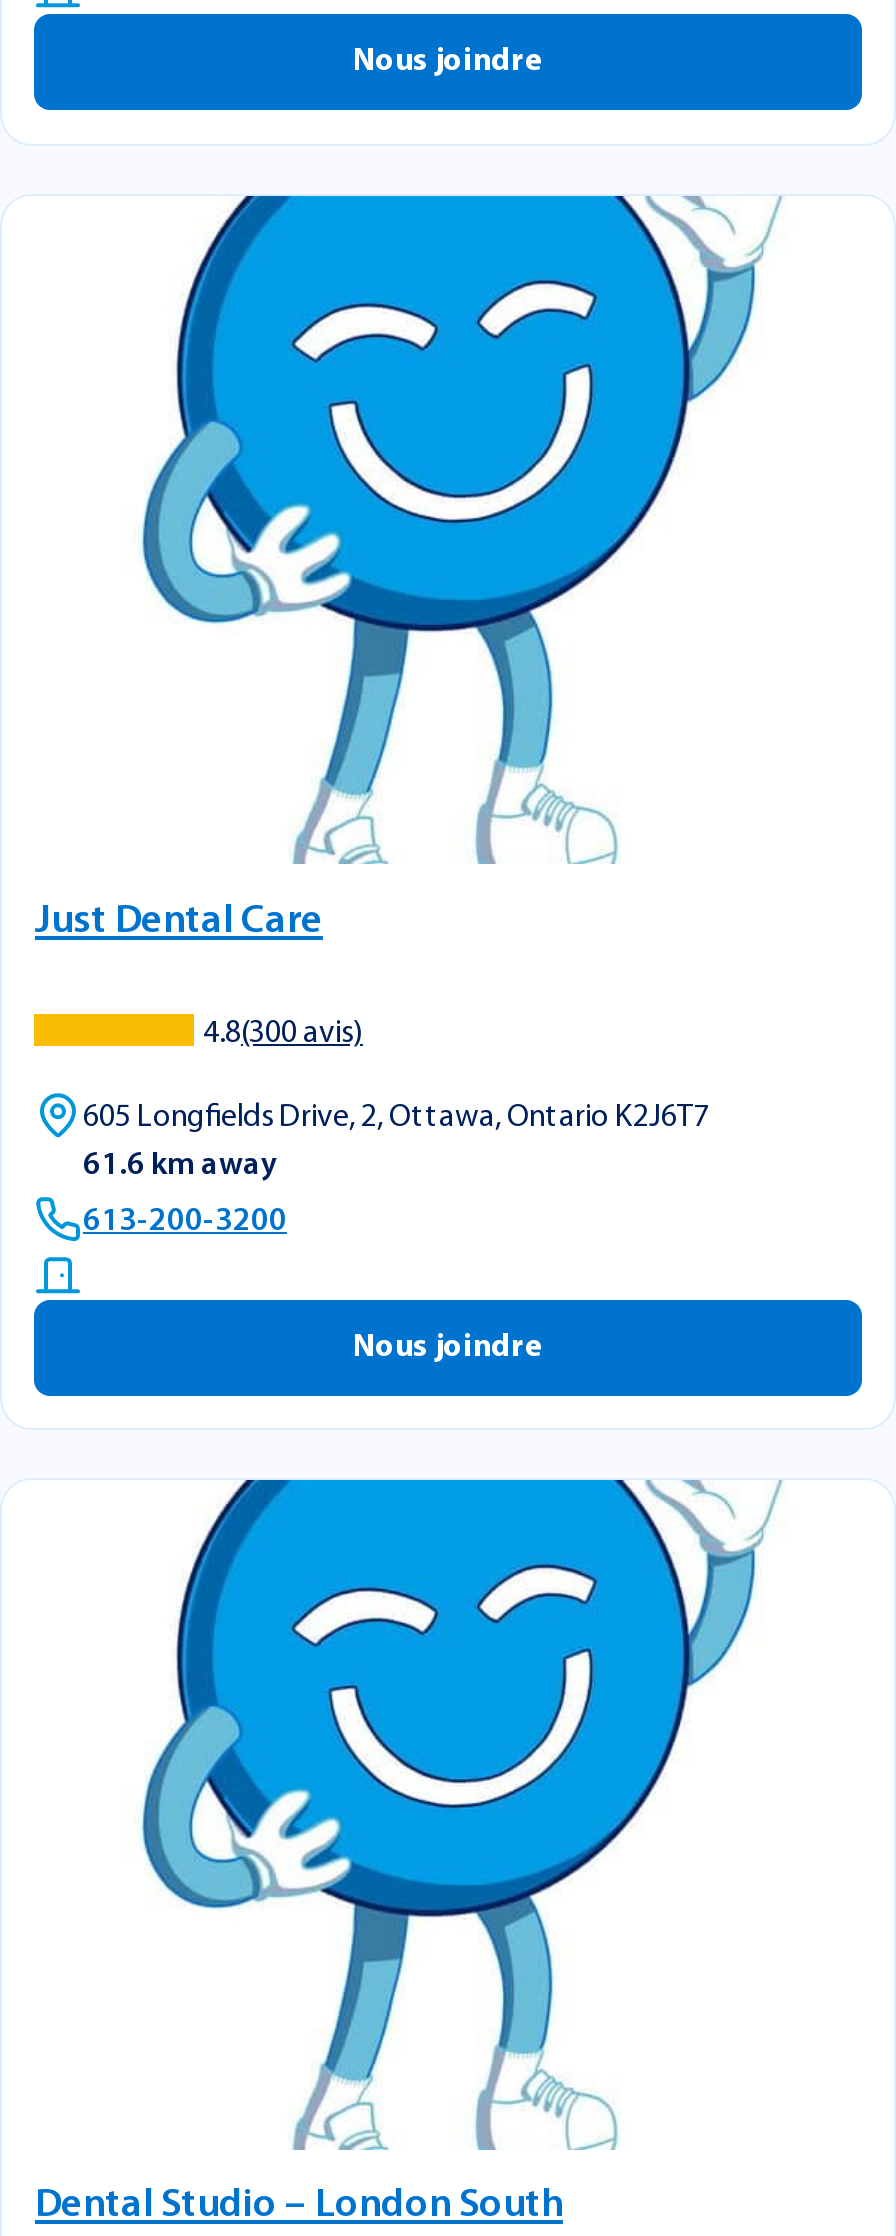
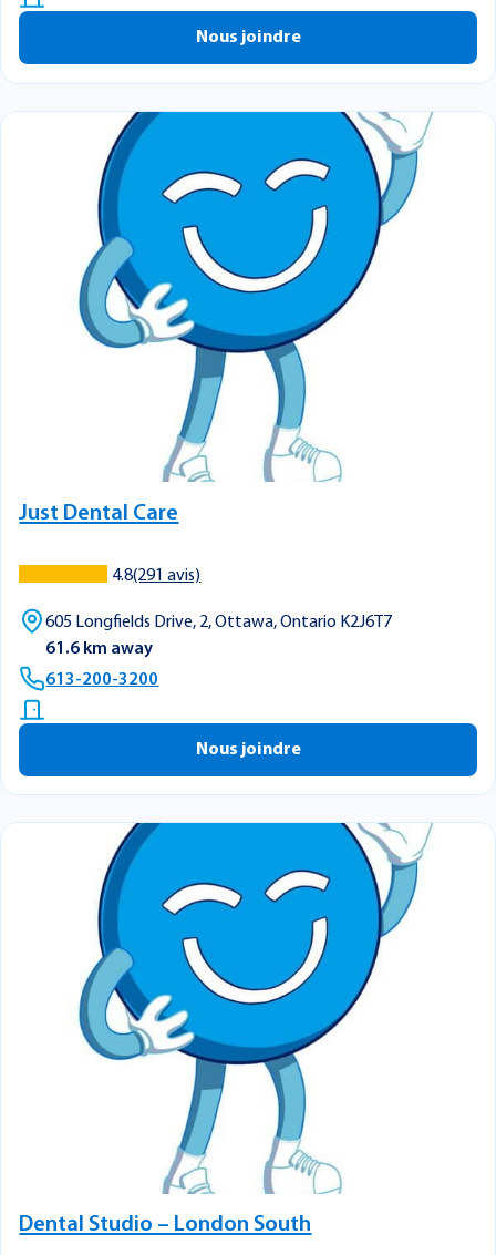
- 4.8(300 avis)
+ 4.8(291 avis)
